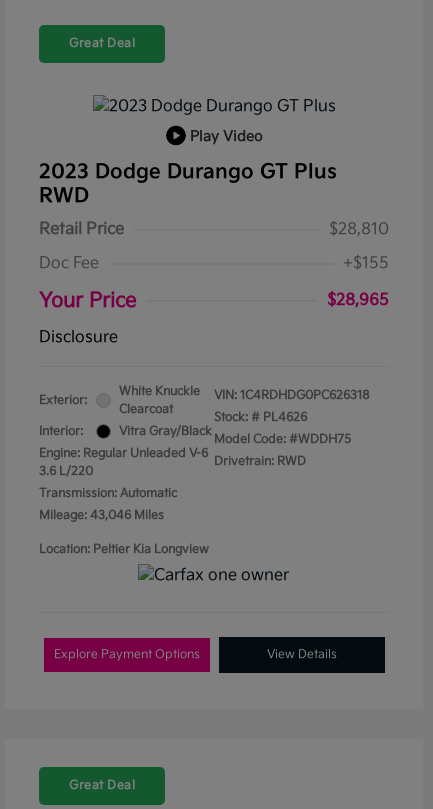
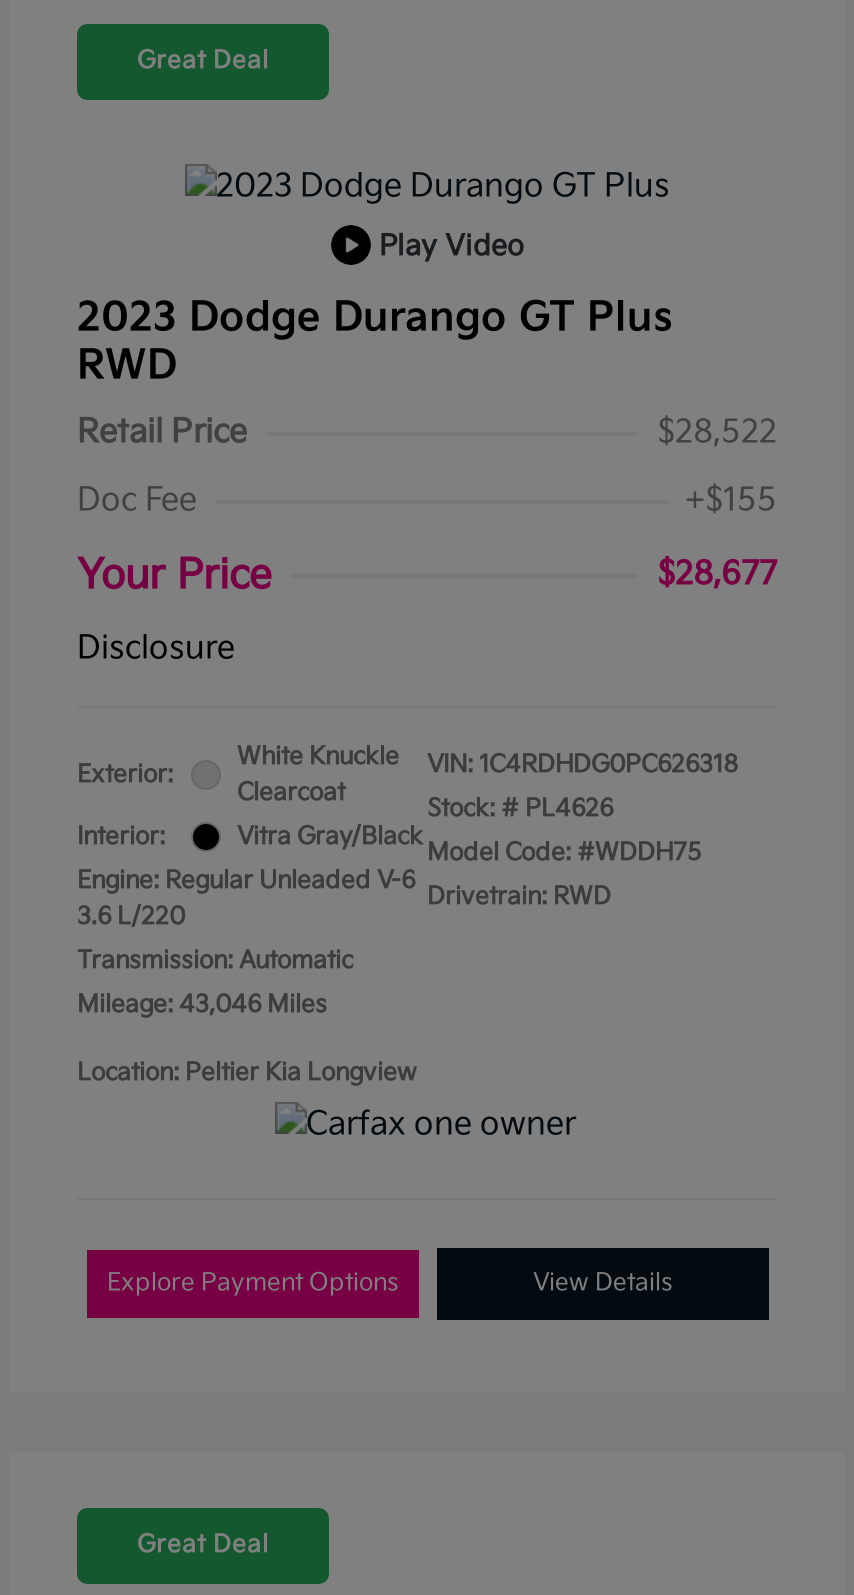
- $28,810
+ $28,522

- $28,965
+ $28,677
